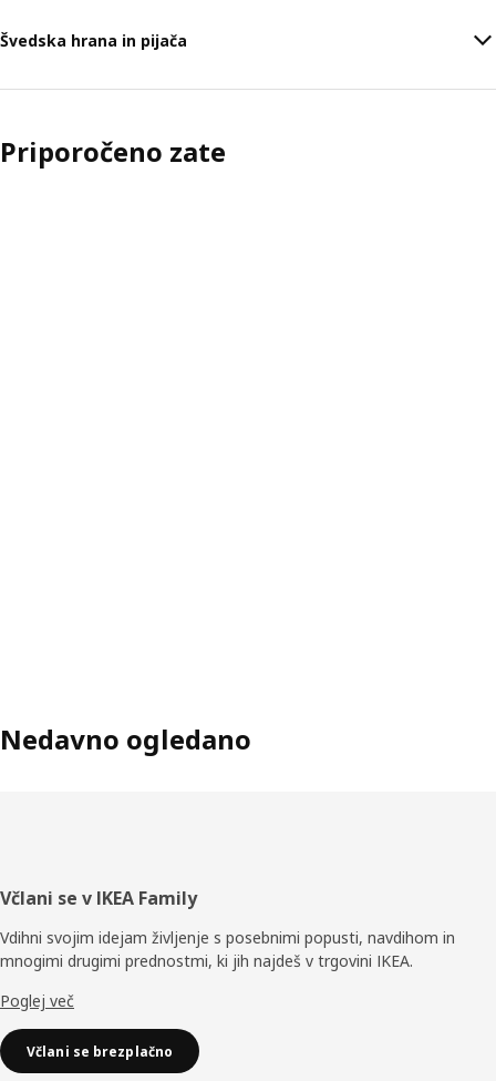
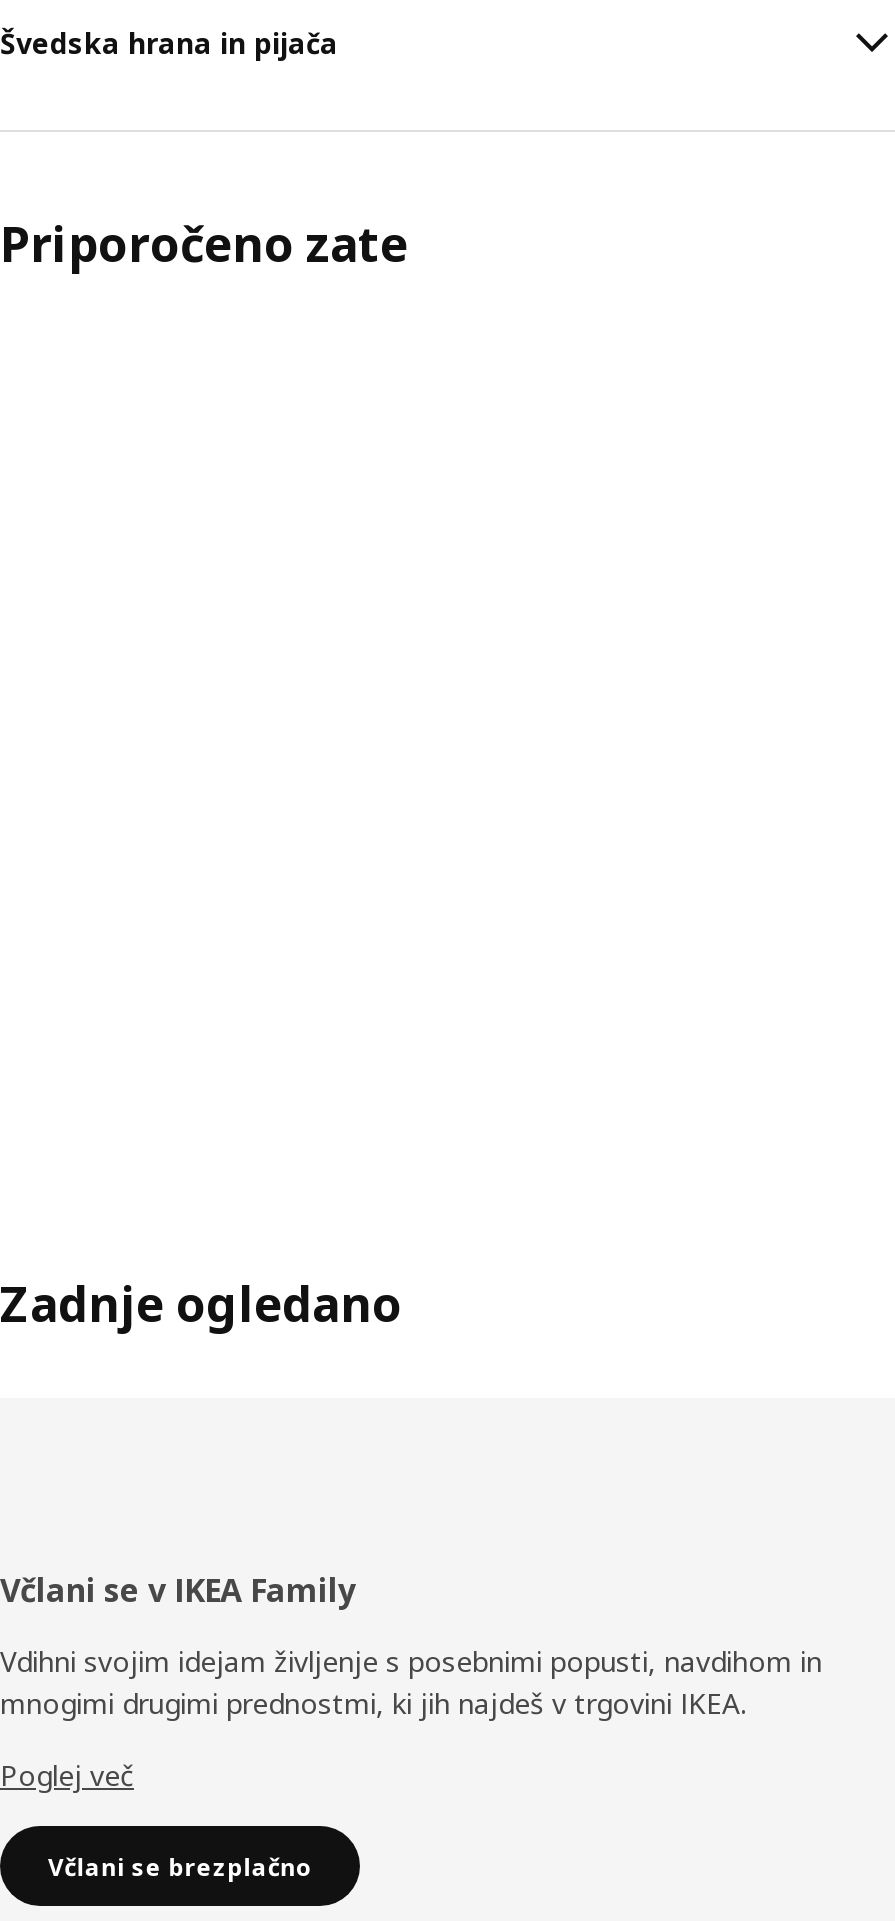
- Nedavno ogledano
+ Zadnje ogledano
